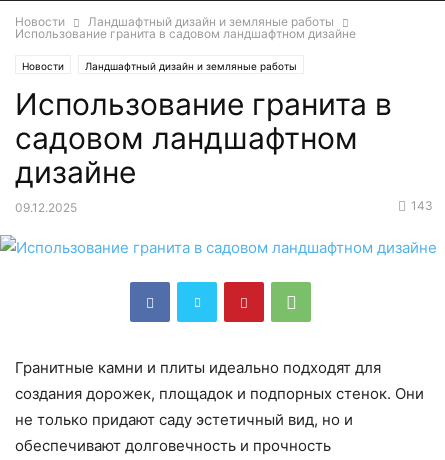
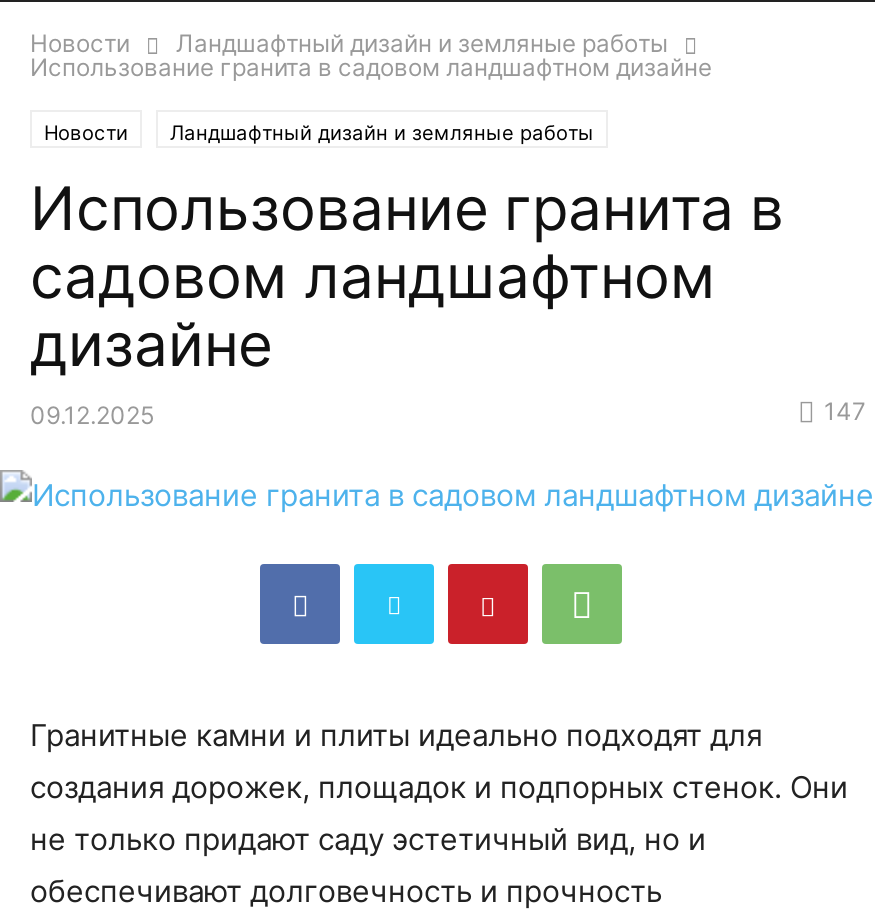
- 143
+ 147
